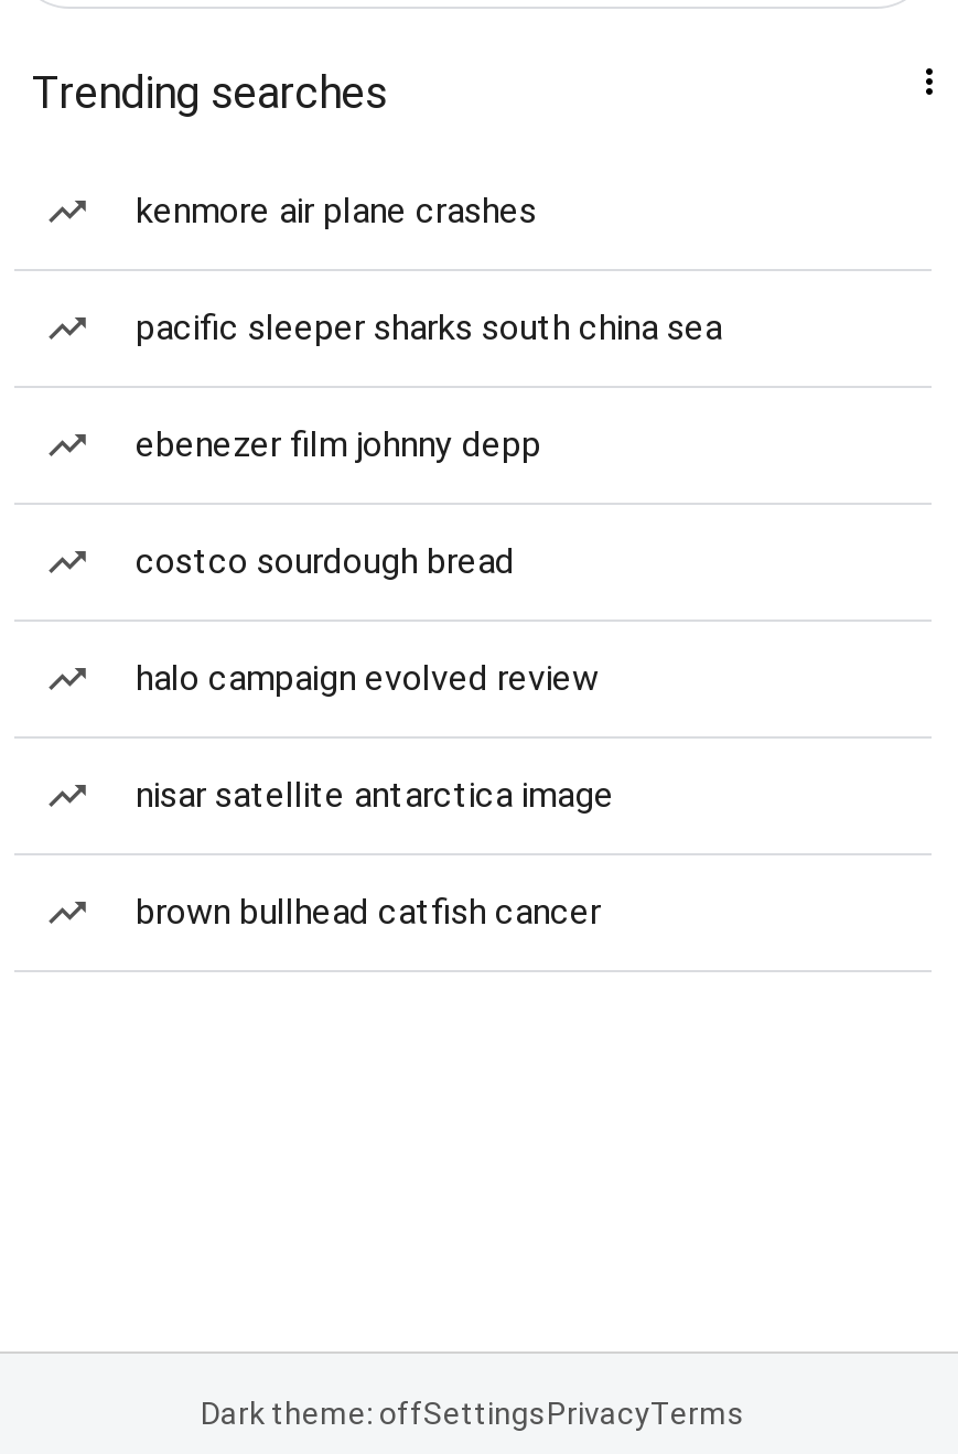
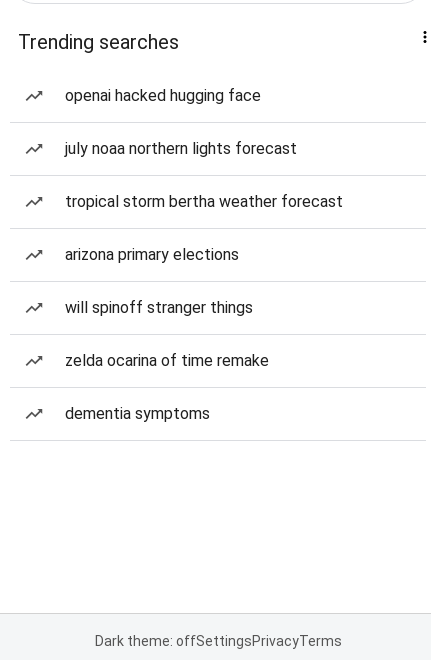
- kenmore air plane crashes
+ openai hacked hugging face

- pacific sleeper sharks south china sea
+ july noaa northern lights forecast

- ebenezer film johnny depp
+ tropical storm bertha weather forecast

- costco sourdough bread
+ arizona primary elections

- halo campaign evolved review
+ will spinoff stranger things

- nisar satellite antarctica image
+ zelda ocarina of time remake

- brown bullhead catfish cancer
+ dementia symptoms
